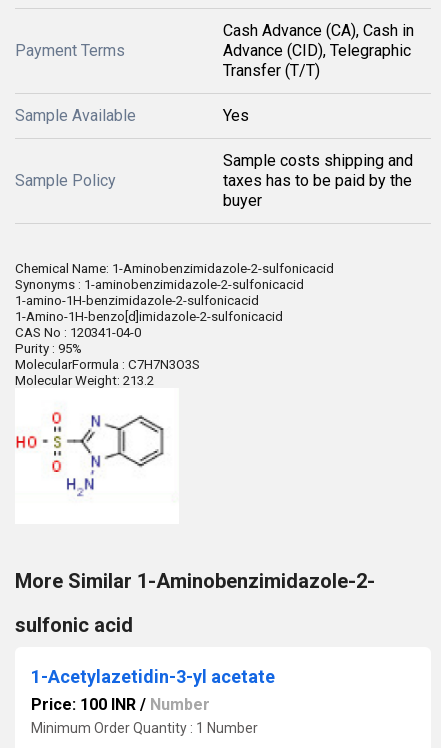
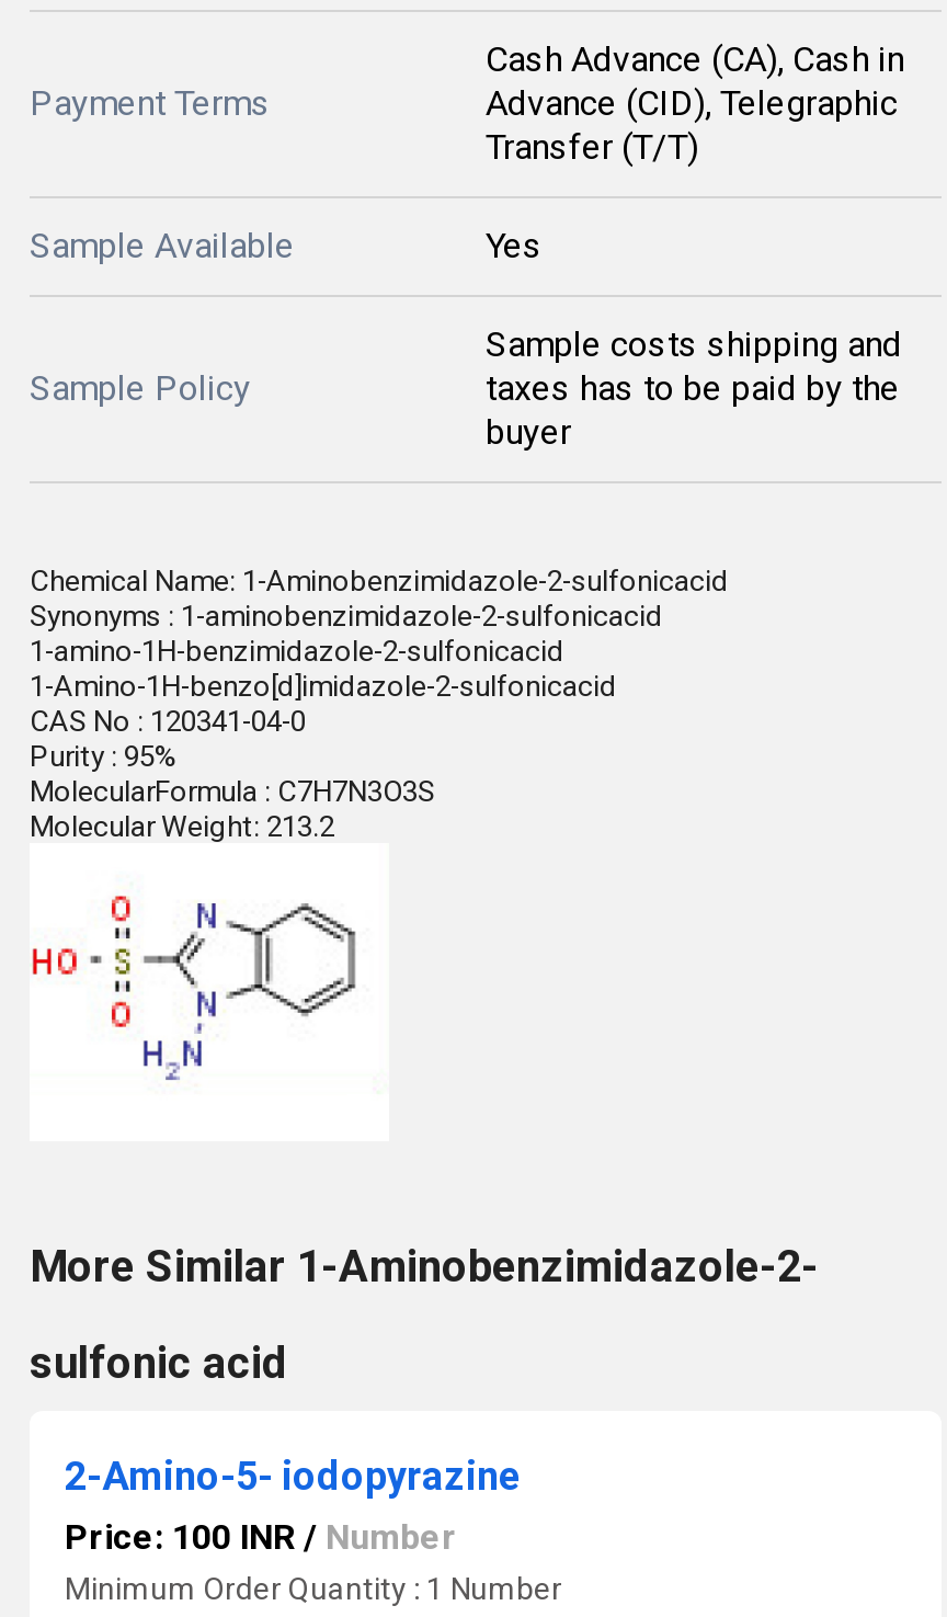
- 1-Acetylazetidin-3-yl acetate
+ 2-Amino-5- iodopyrazine
